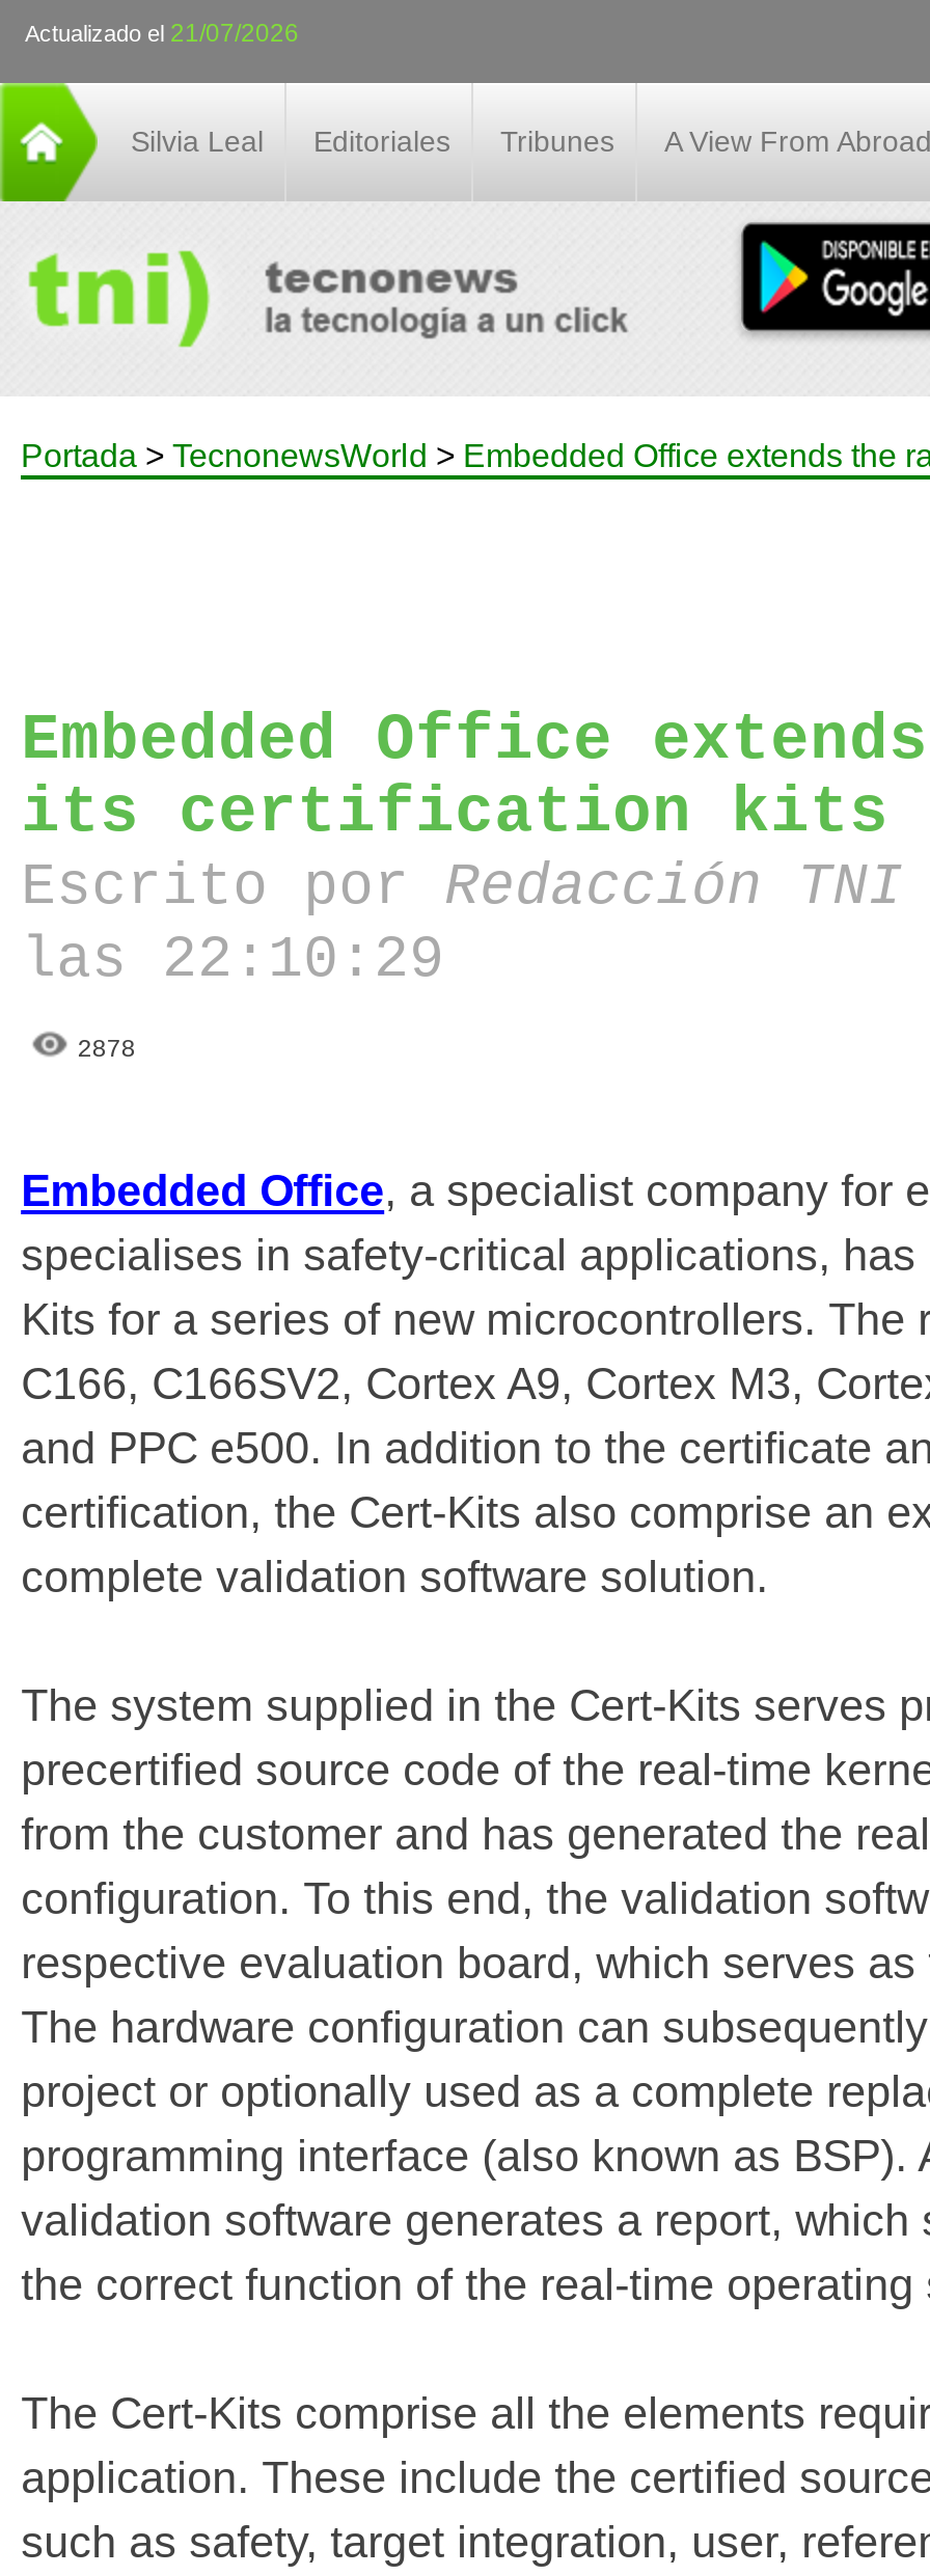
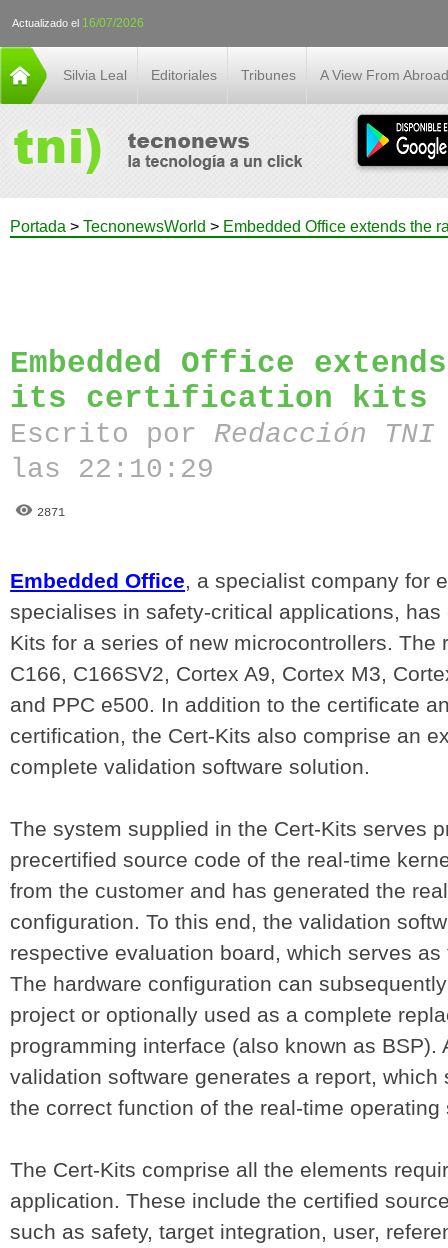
- Actualizado el 21/07/2026
+ Actualizado el 16/07/2026

- 2878
+ 2871
